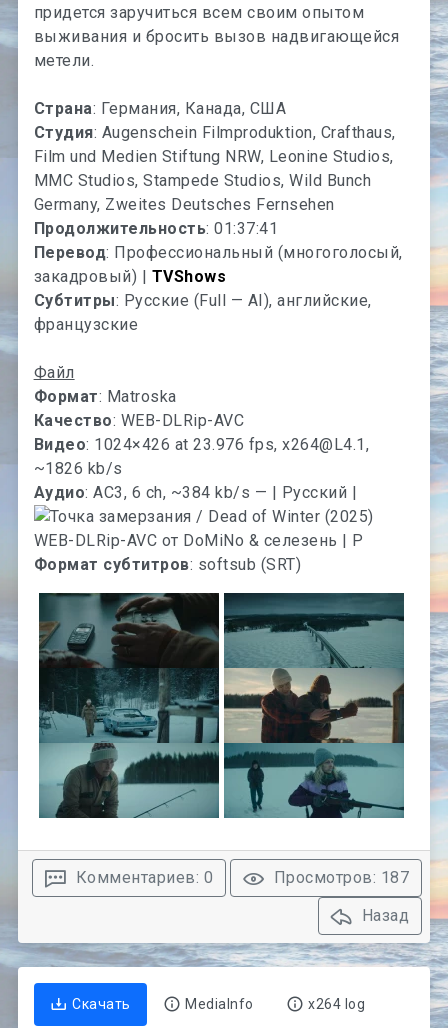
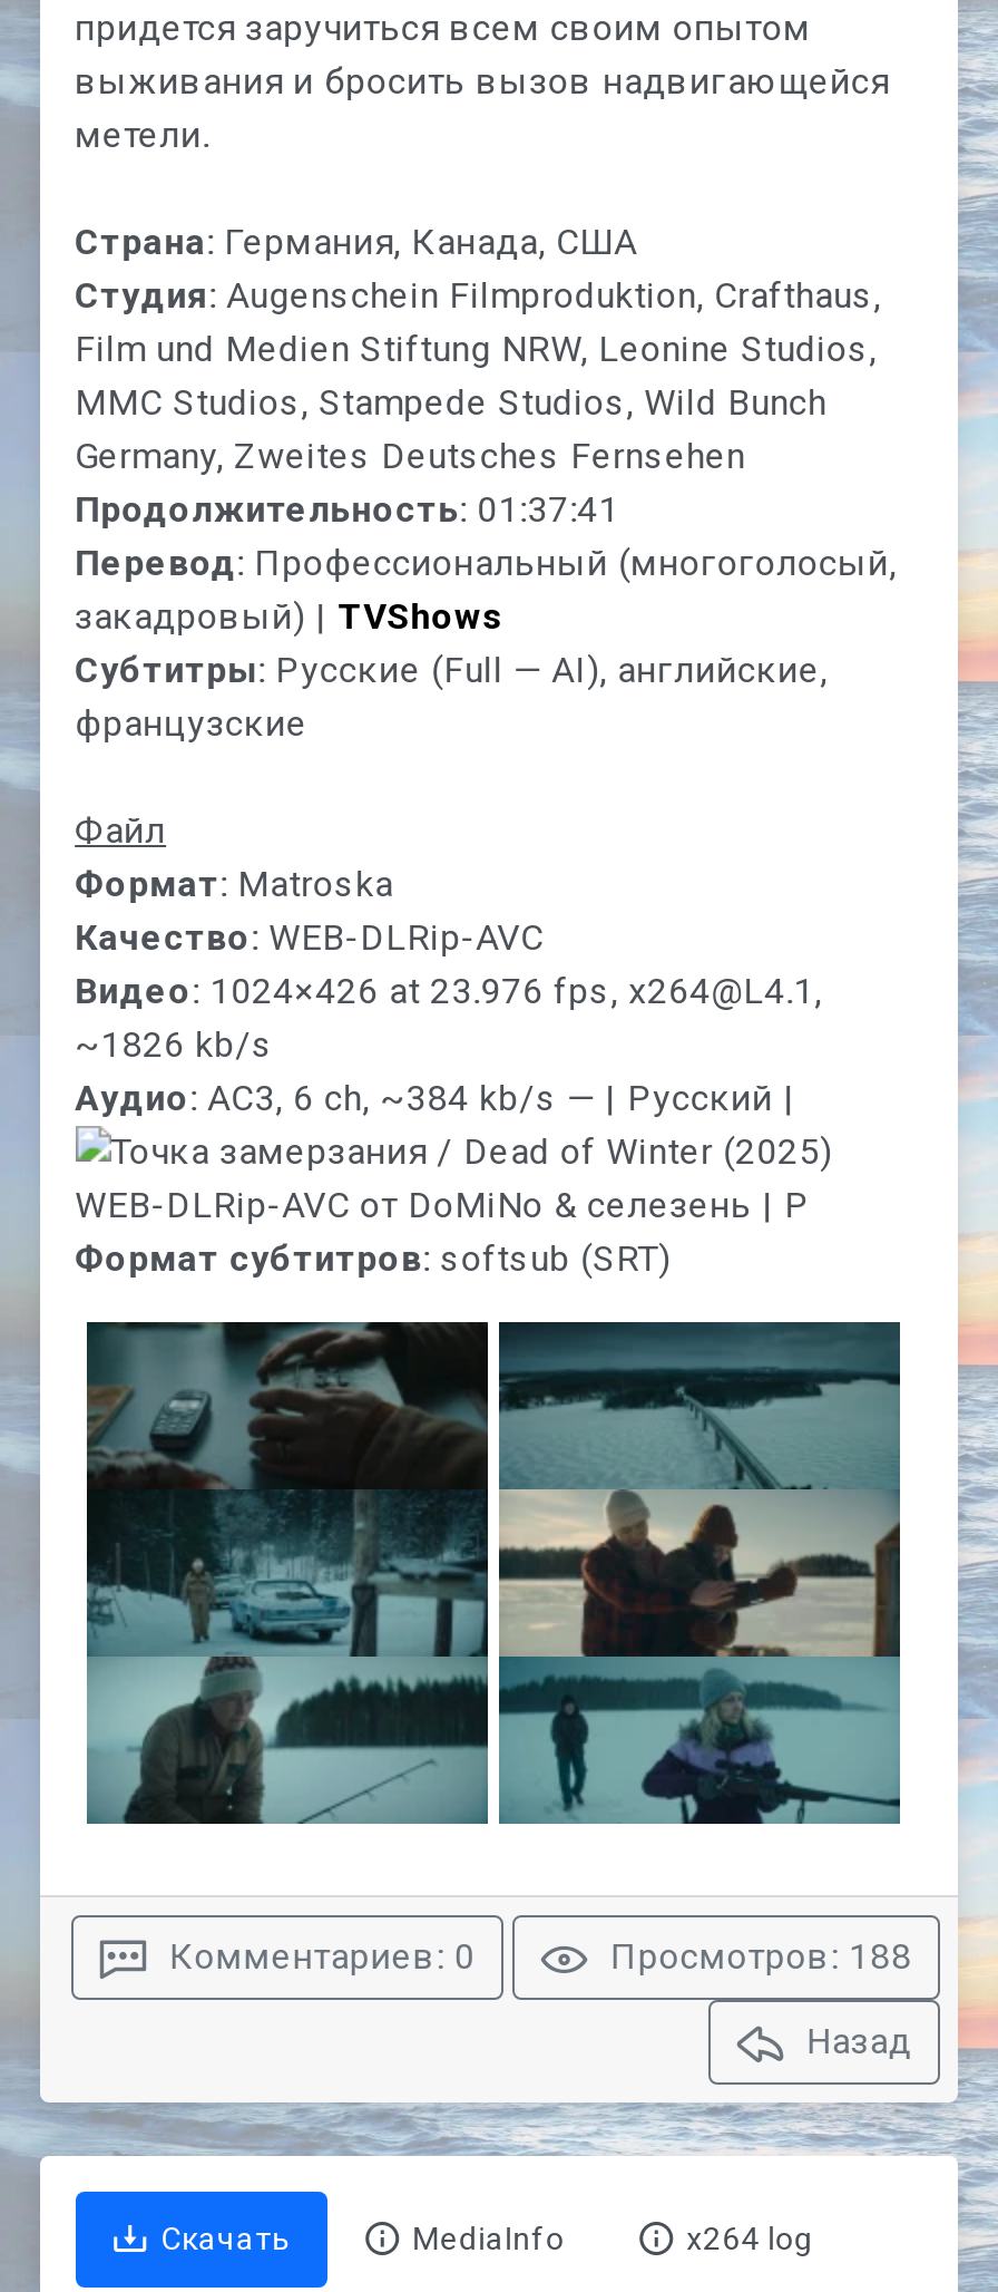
- Просмотров: 187
+ Просмотров: 188
